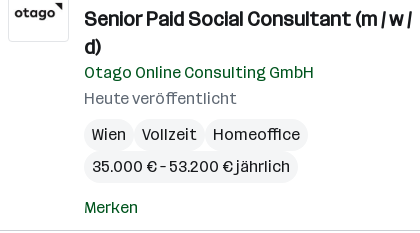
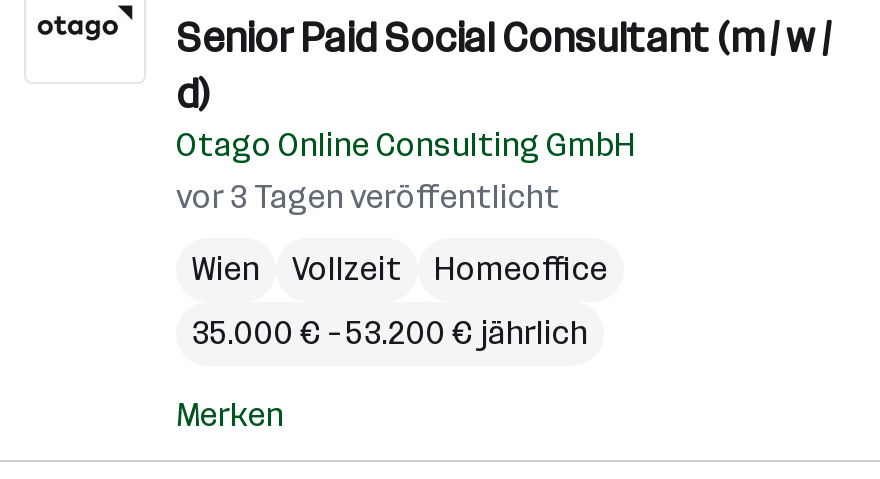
- Heute veröffentlicht
+ vor 3 Tagen veröffentlicht
